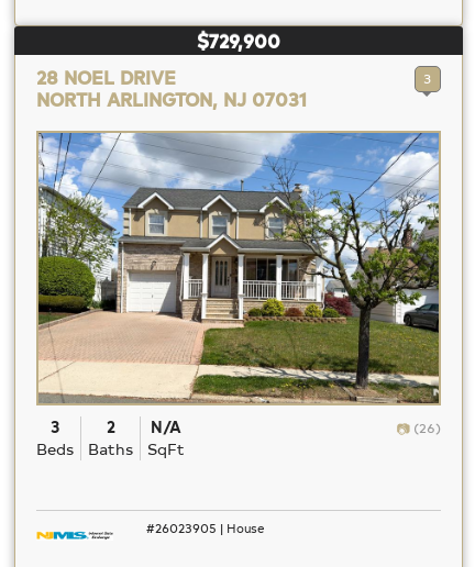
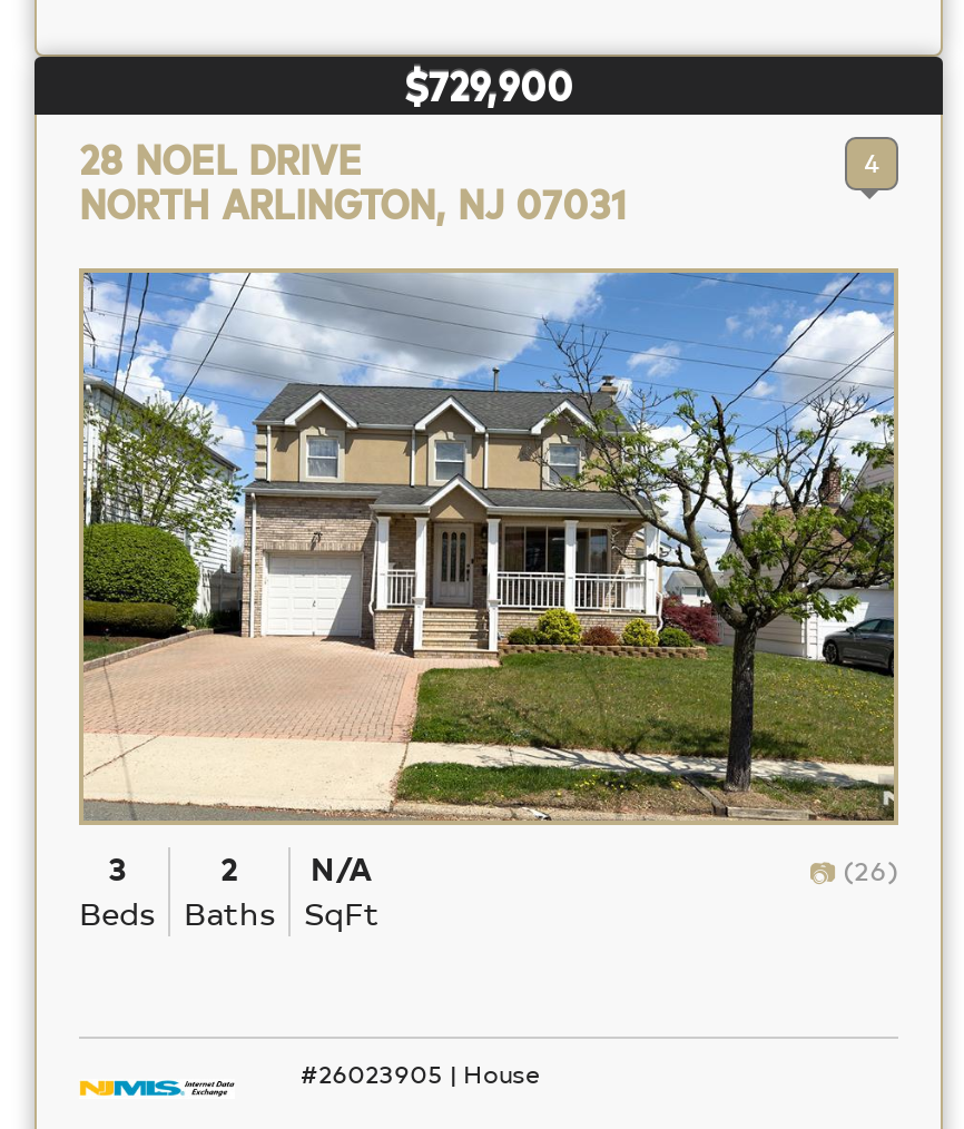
- 3
+ 4
